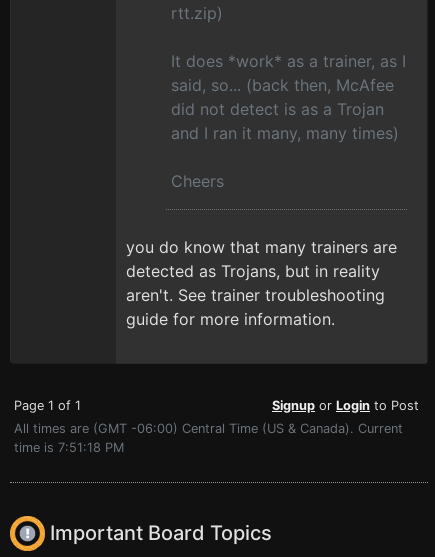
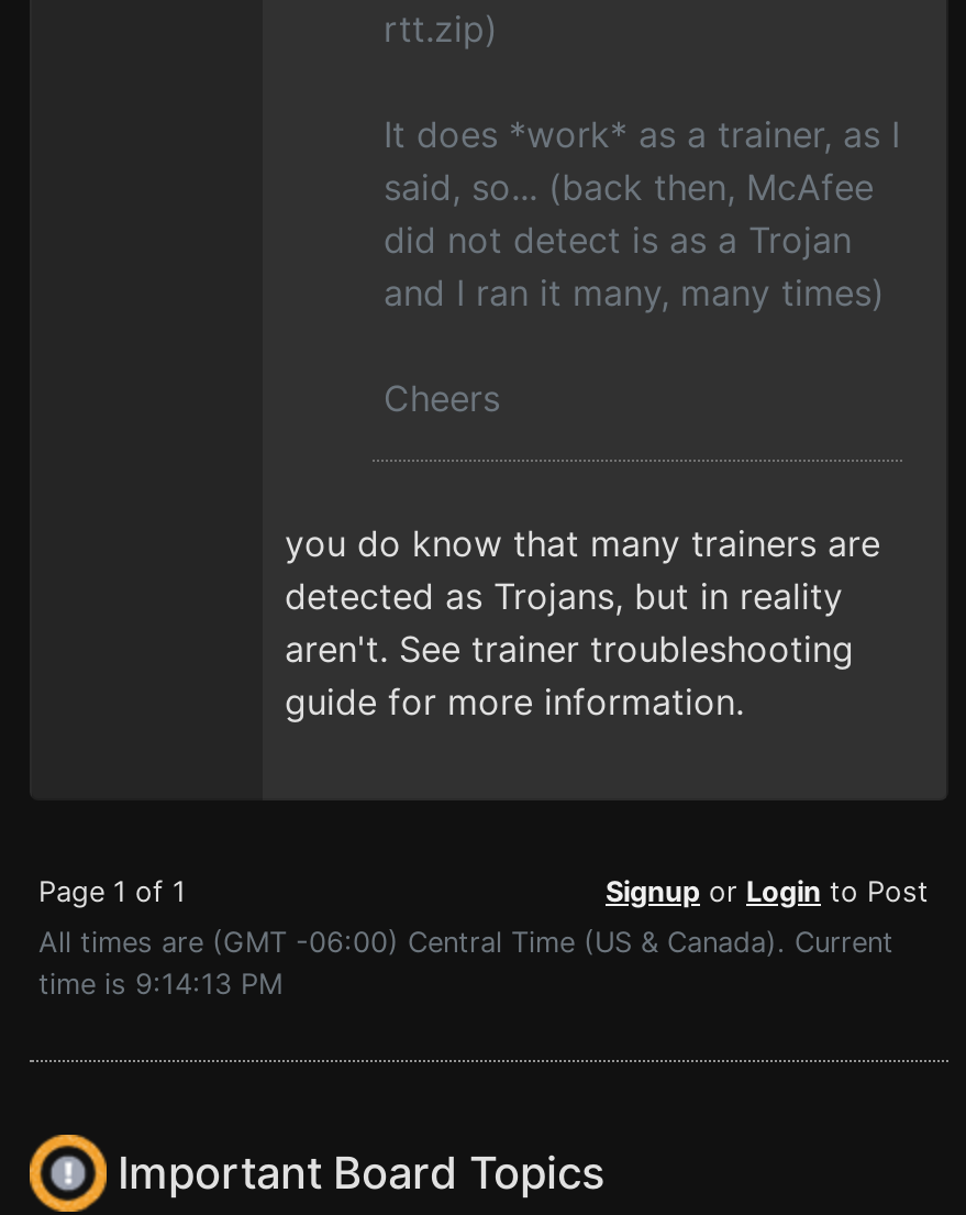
- time is 7:51:18 PM
+ time is 9:14:13 PM
